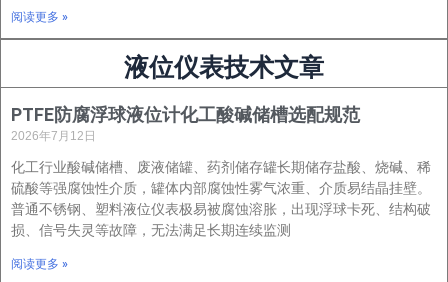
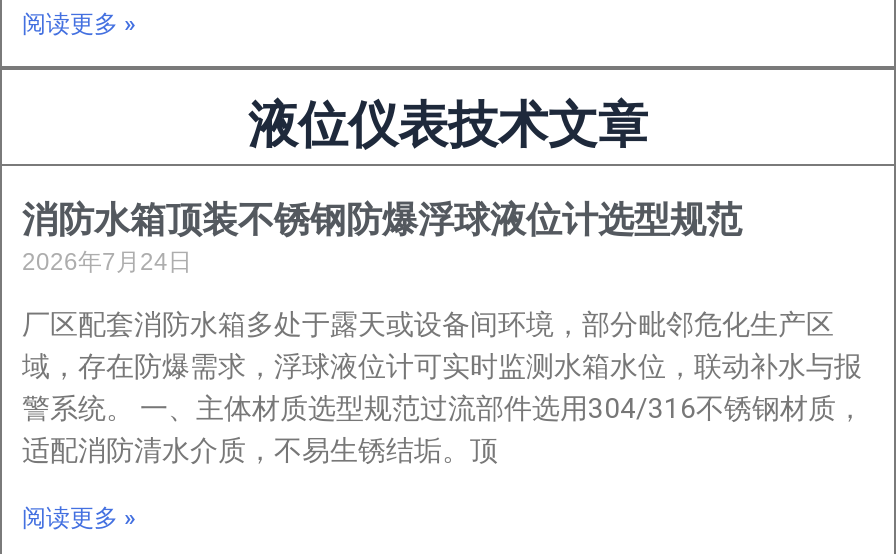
- PTFE防腐浮球液位计化工酸碱储槽选配规范
- 2026年7月12日
+ 消防水箱顶装不锈钢防爆浮球液位计选型规范
+ 2026年7月24日

- 化工行业酸碱储槽、废液储罐、药剂储存罐长期储存盐酸、烧碱、稀
- 硫酸等强腐蚀性介质，罐体内部腐蚀性雾气浓重、介质易结晶挂壁。
- 普通不锈钢、塑料液位仪表极易被腐蚀溶胀，出现浮球卡死、结构破
- 损、信号失灵等故障，无法满足长期连续监测
+ 厂区配套消防水箱多处于露天或设备间环境，部分毗邻危化生产区
+ 域，存在防爆需求，浮球液位计可实时监测水箱水位，联动补水与报
+ 警系统。 一、主体材质选型规范过流部件选用304/316不锈钢材质，
+ 适配消防清水介质，不易生锈结垢。顶
